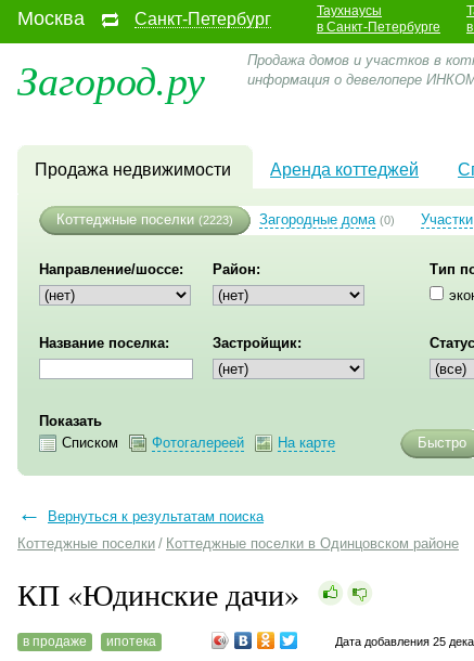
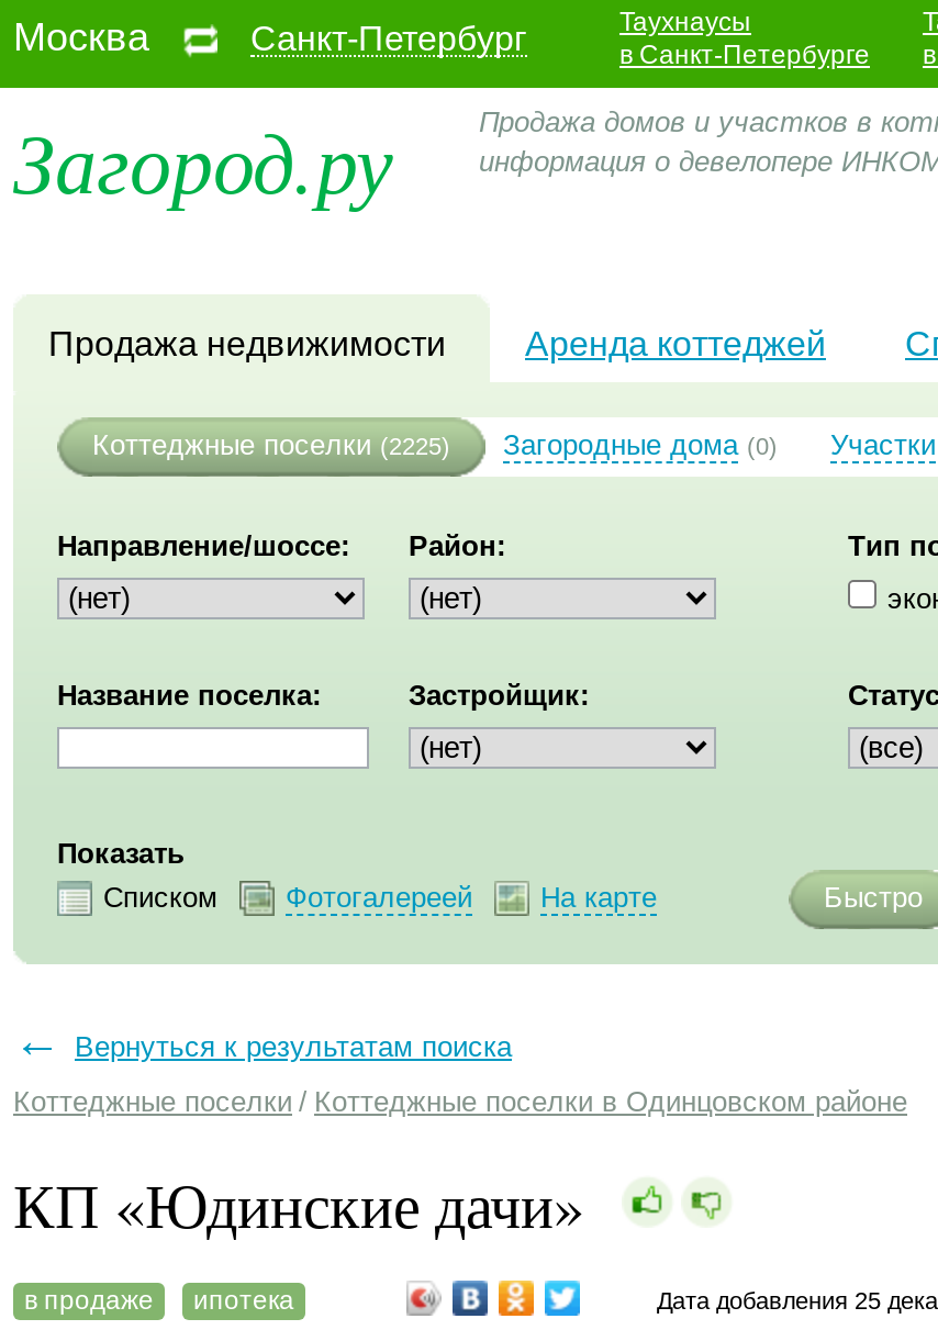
- Коттеджные поселки (2223)
+ Коттеджные поселки (2225)
